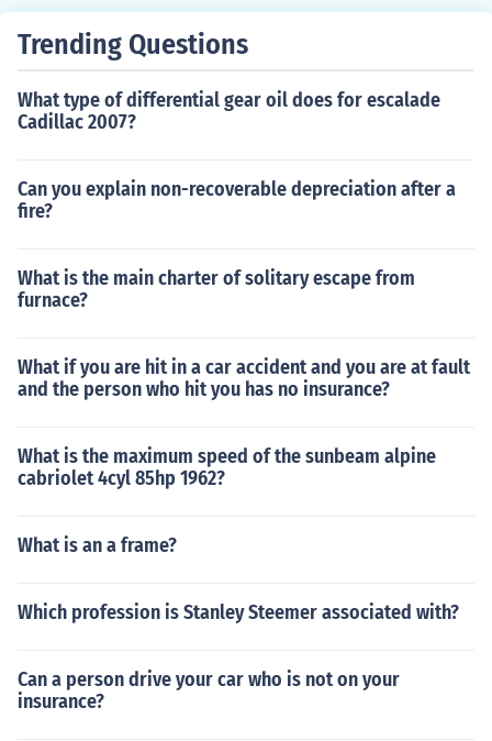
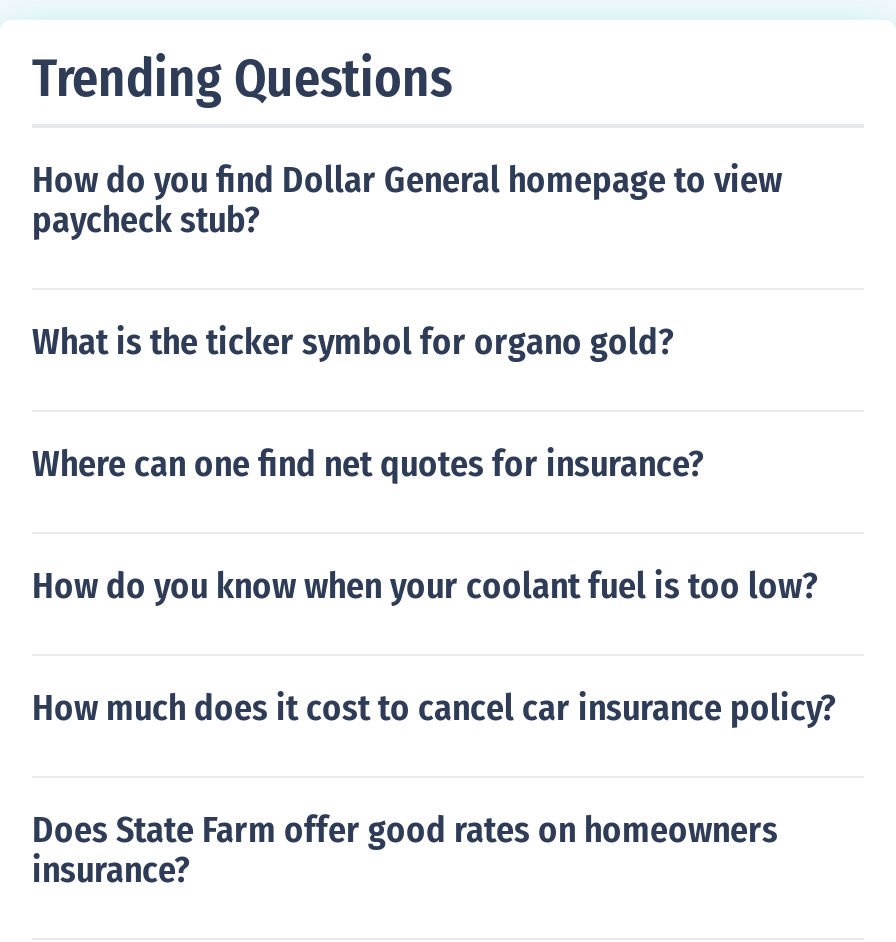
- What type of differential gear oil does for escalade
- Cadillac 2007?
- Can you explain non-recoverable depreciation after a
- fire?
- What is the main charter of solitary escape from
- furnace?
- What if you are hit in a car accident and you are at fault
- and the person who hit you has no insurance?
- What is the maximum speed of the sunbeam alpine
- cabriolet 4cyl 85hp 1962?
- What is an a frame?
- Which profession is Stanley Steemer associated with?
- Can a person drive your car who is not on your
+ How do you find Dollar General homepage to view
+ paycheck stub?
+ What is the ticker symbol for organo gold?
+ Where can one find net quotes for insurance?
+ How do you know when your coolant fuel is too low?
+ How much does it cost to cancel car insurance policy?
+ Does State Farm offer good rates on homeowners
